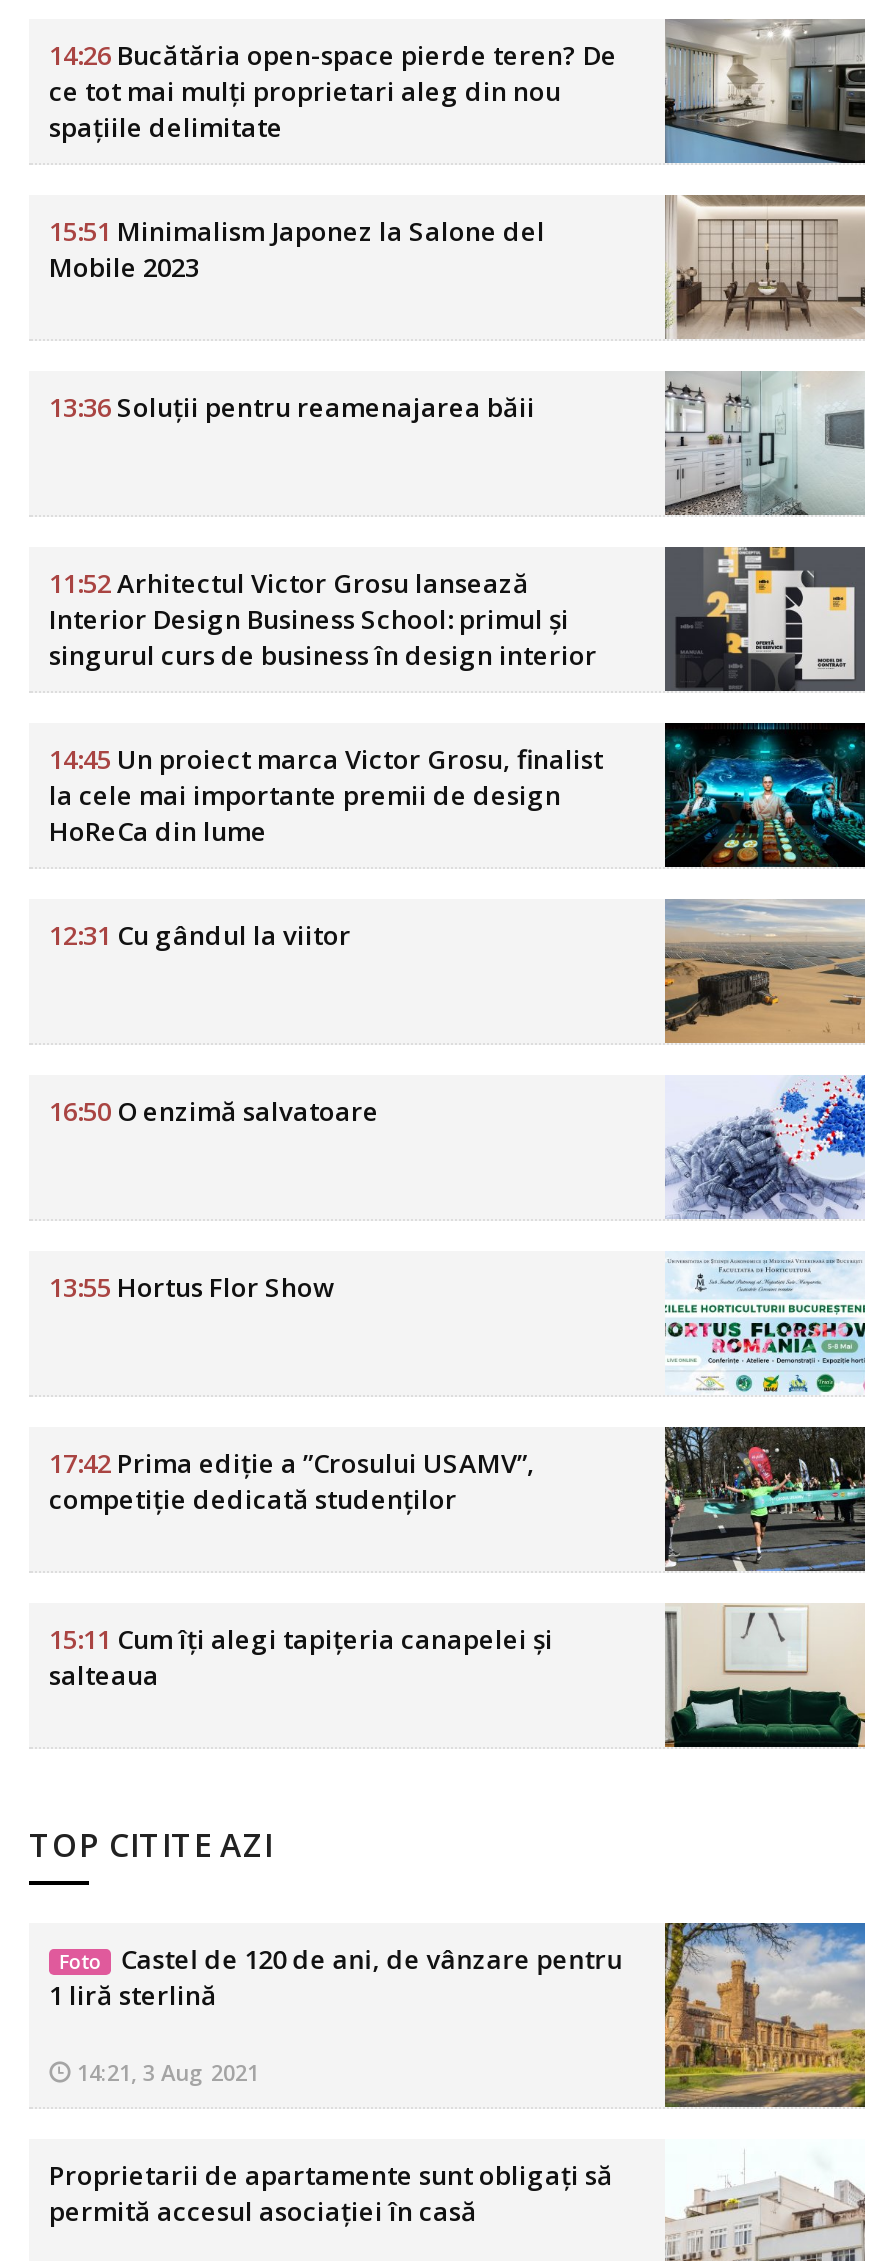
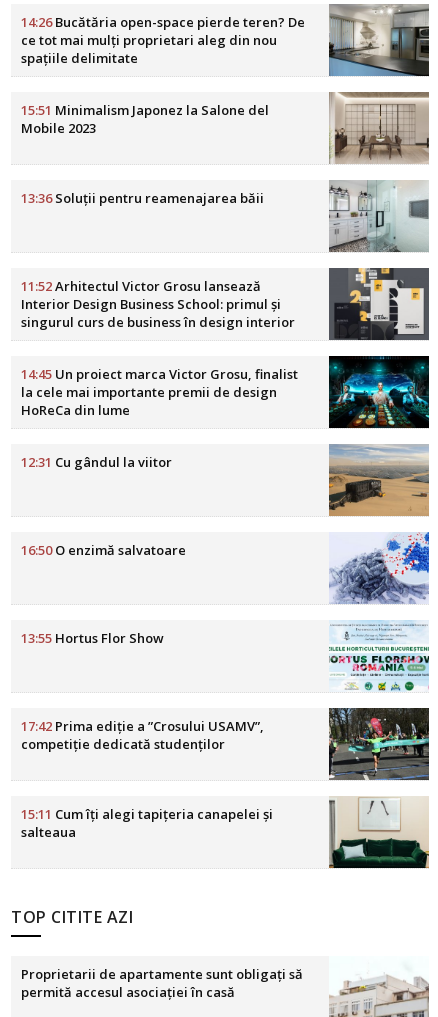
- [image]
- Foto
- Castel de 120 de ani, de vânzare pentru
- 1 liră sterlină
- 14:21, 3 Aug 2021
